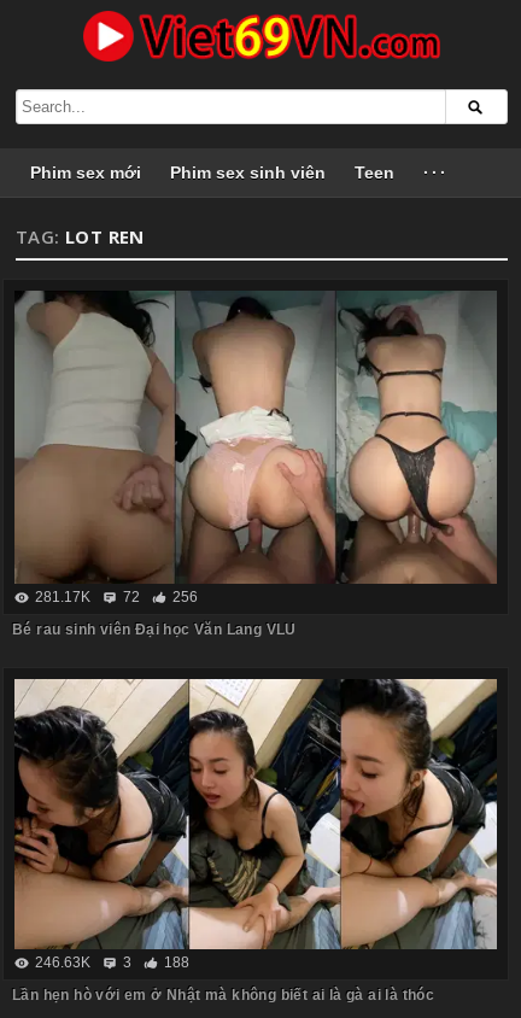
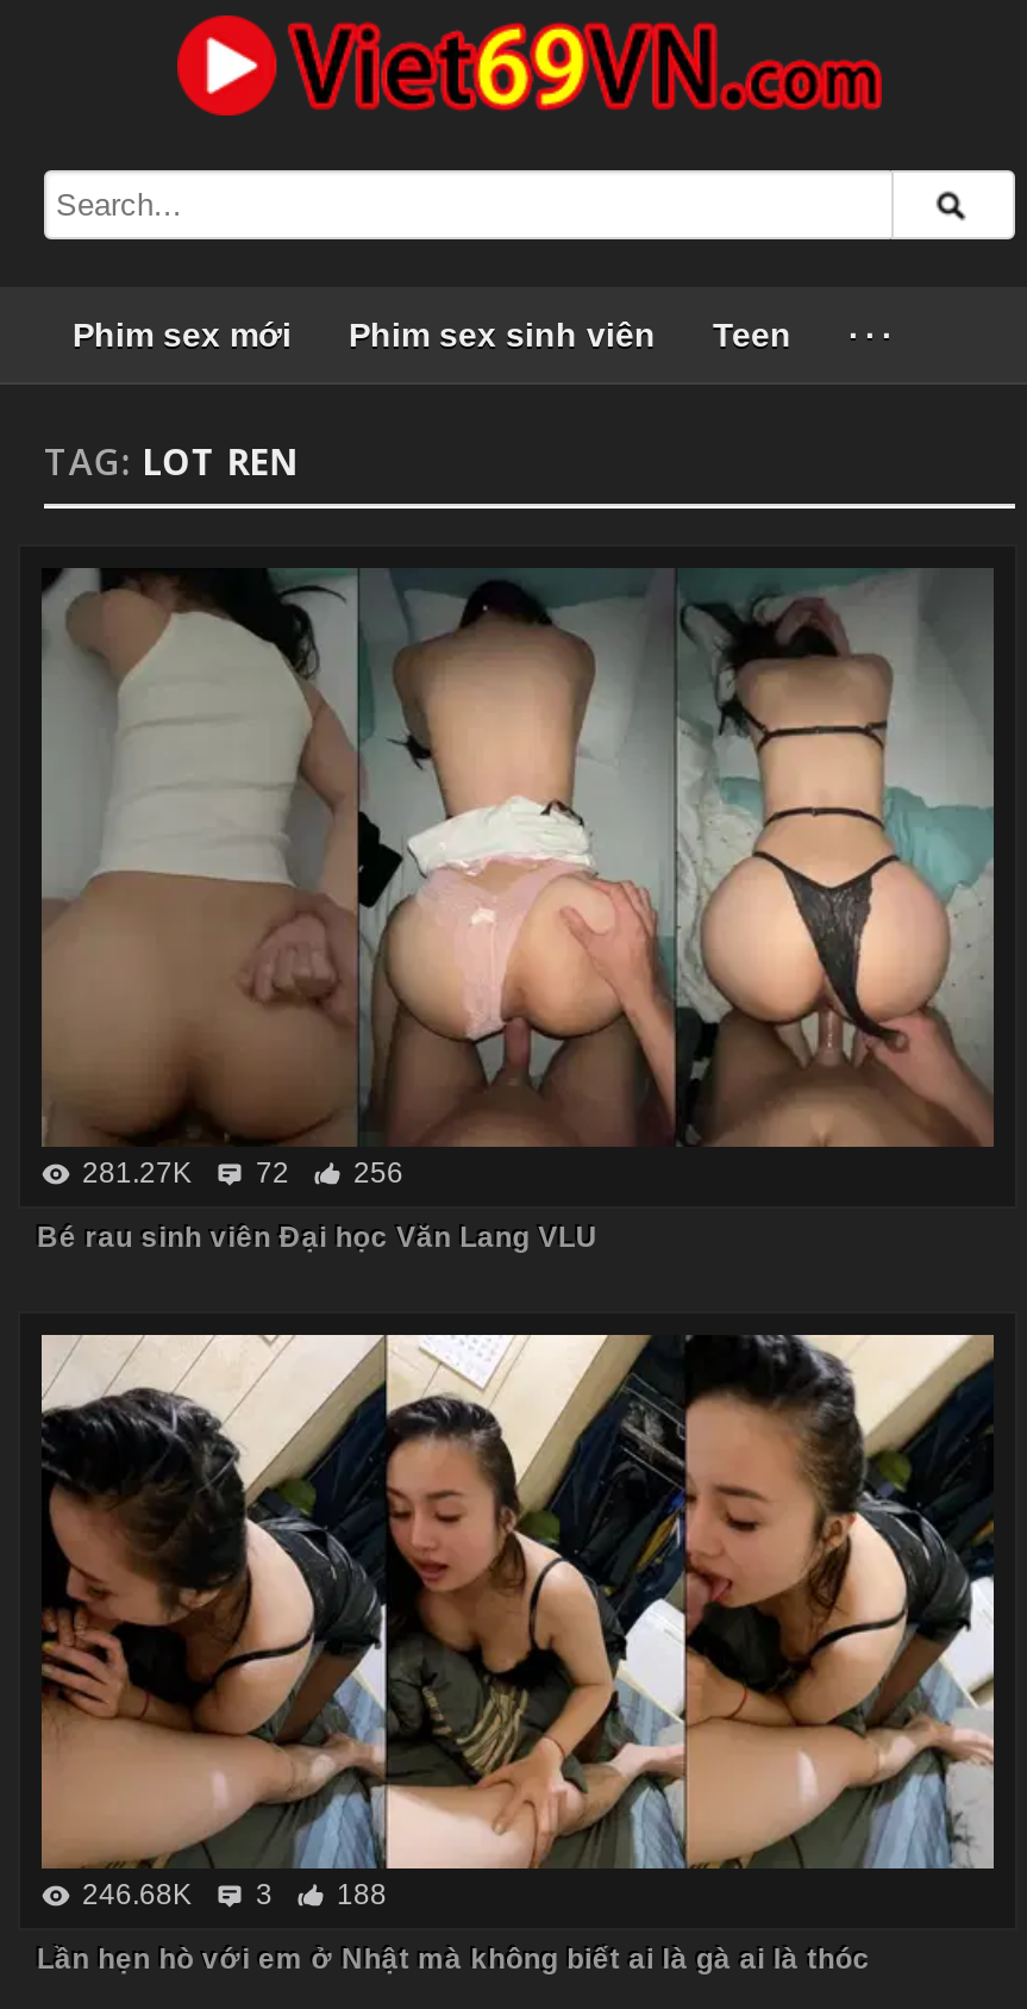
- 281.17K 72 256
+ 281.27K 72 256

- 246.63K 3 188
+ 246.68K 3 188
